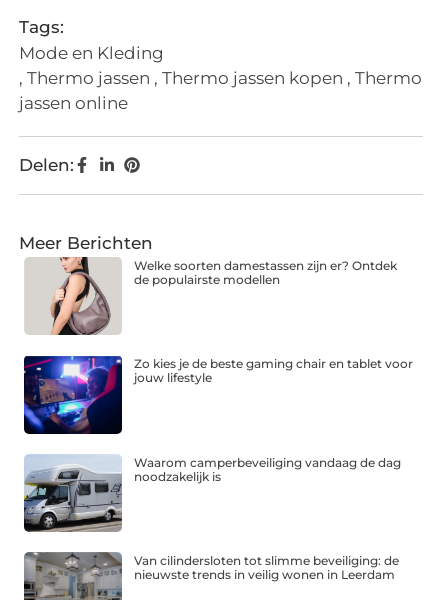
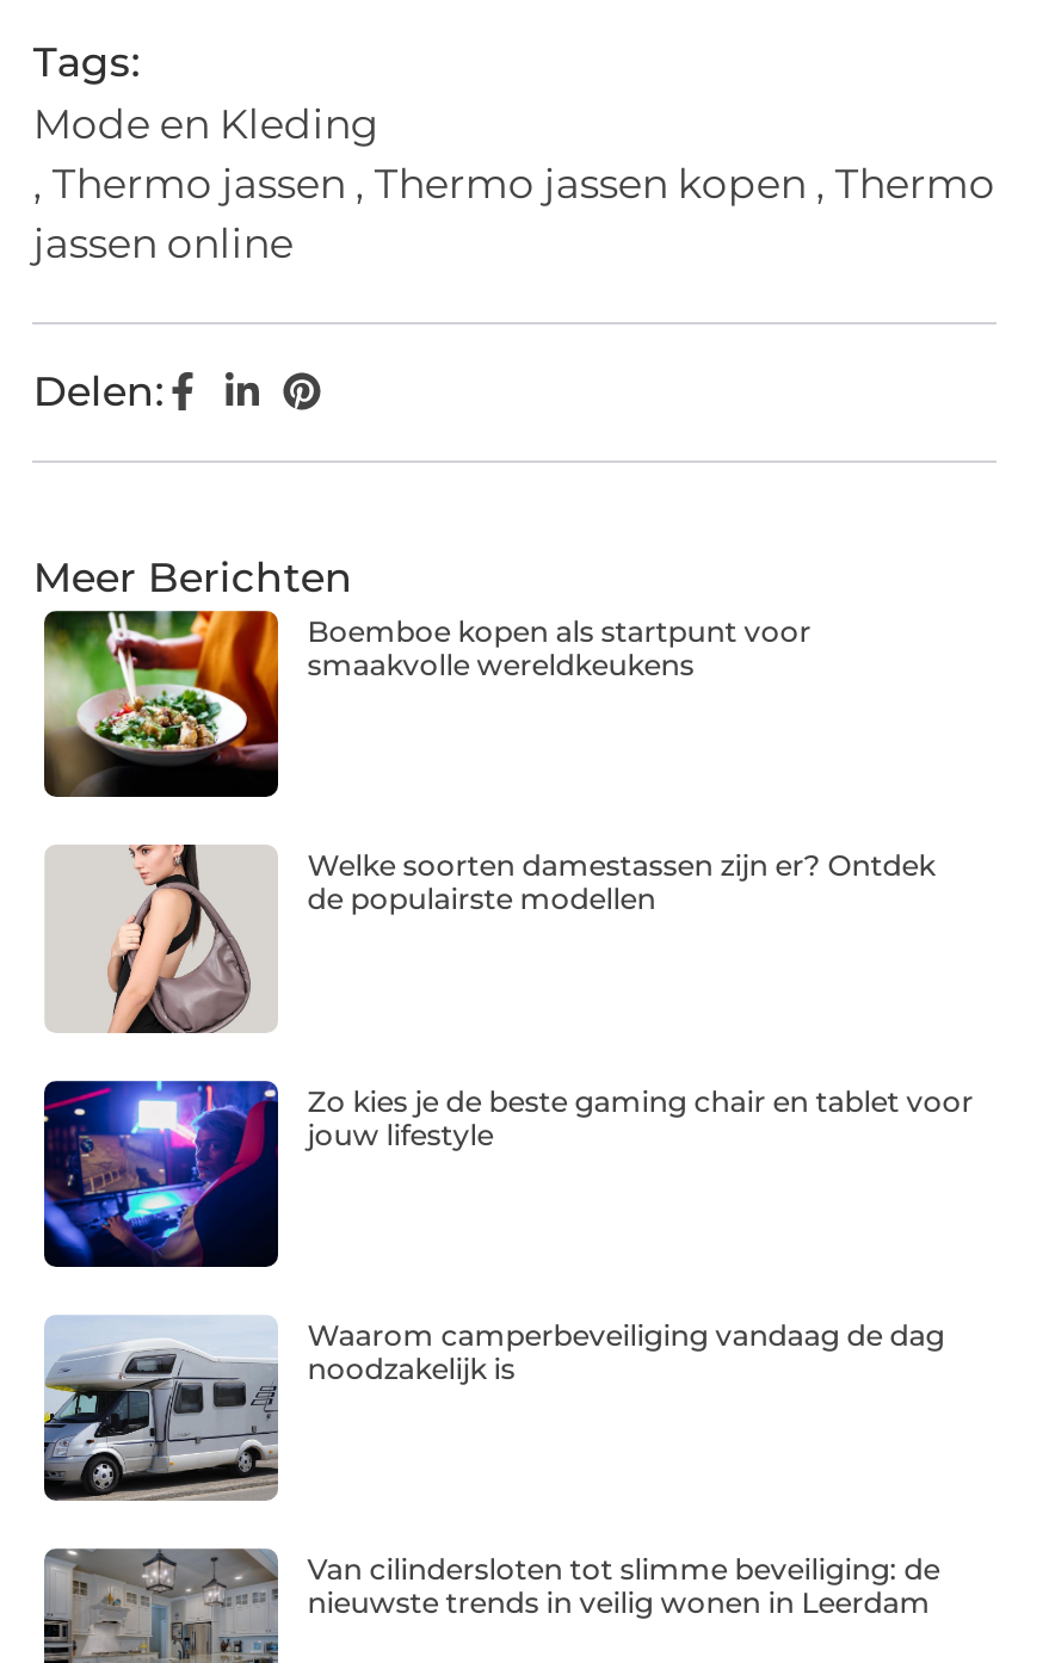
+ [image]
+ Boemboe kopen als startpunt voor
+ smaakvolle wereldkeukens
